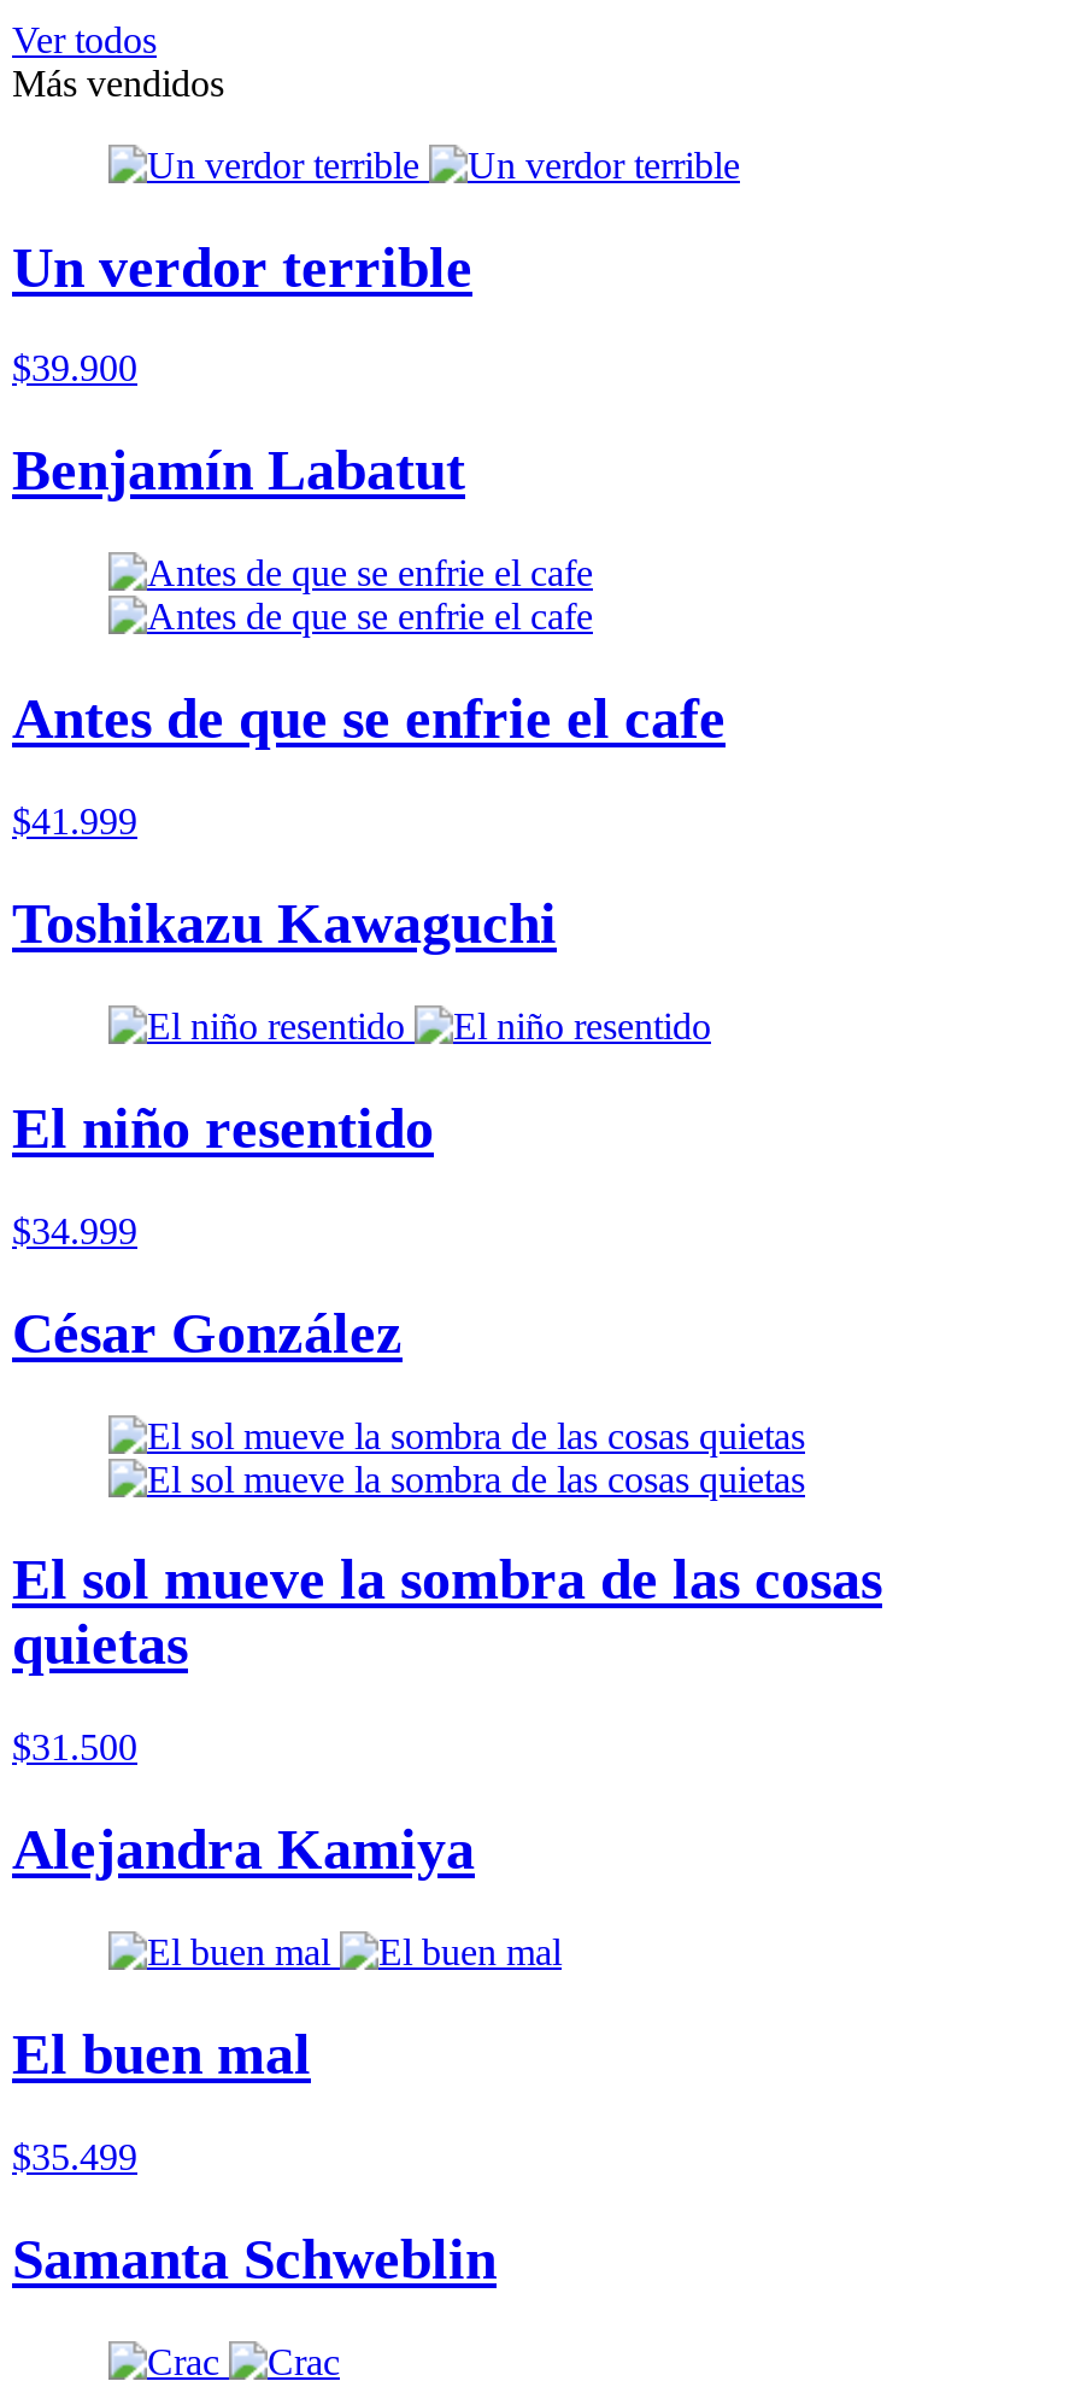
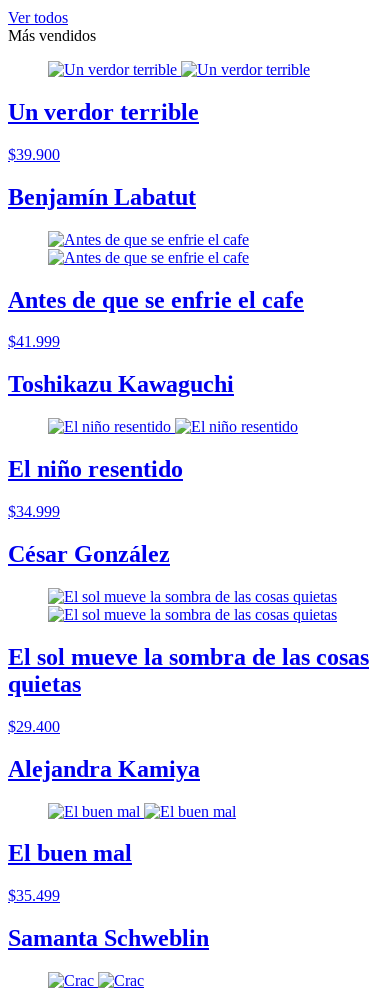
- $31.500
+ $29.400
